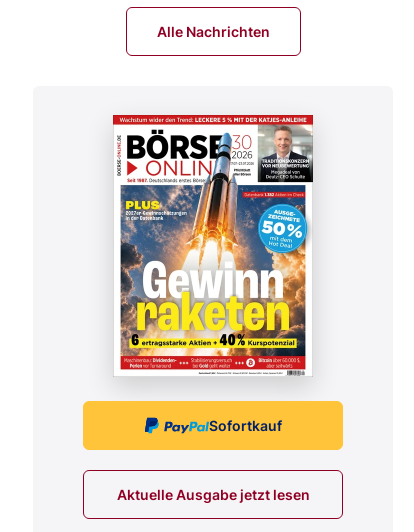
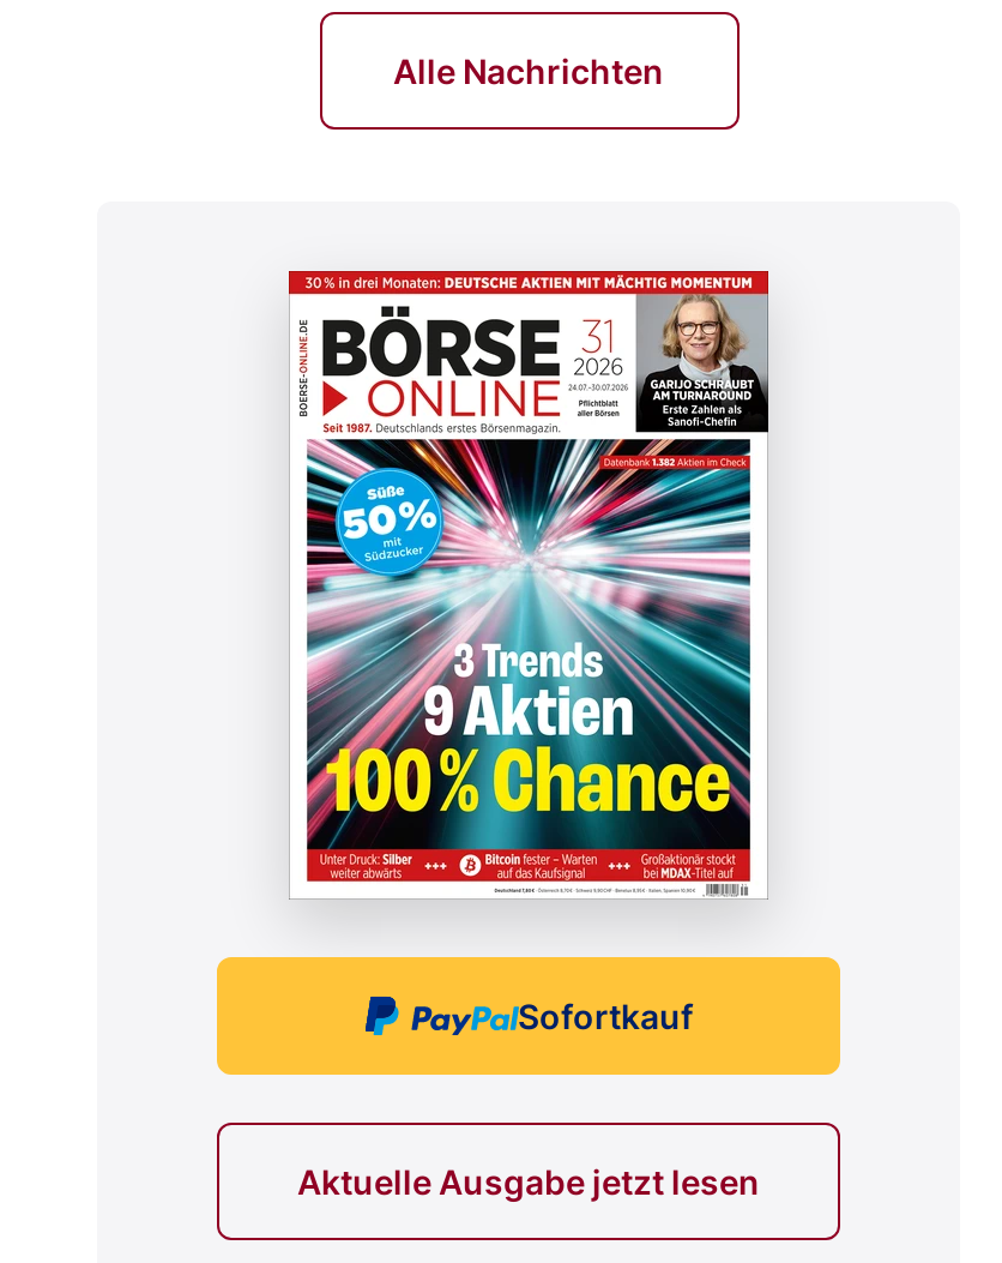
- [image]
+ [image]
